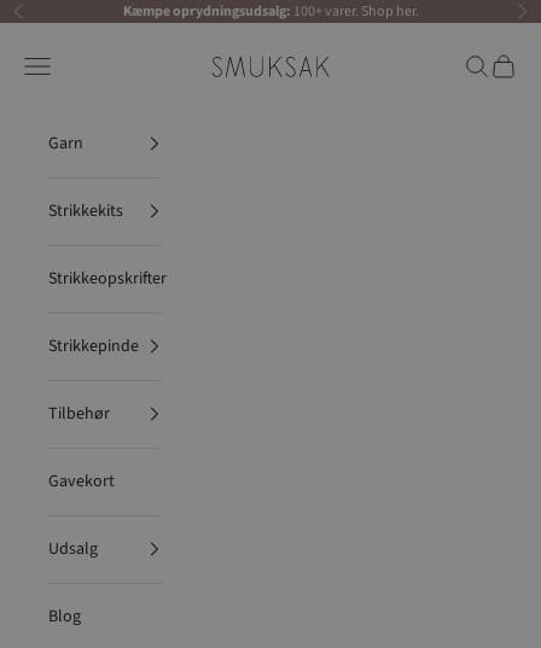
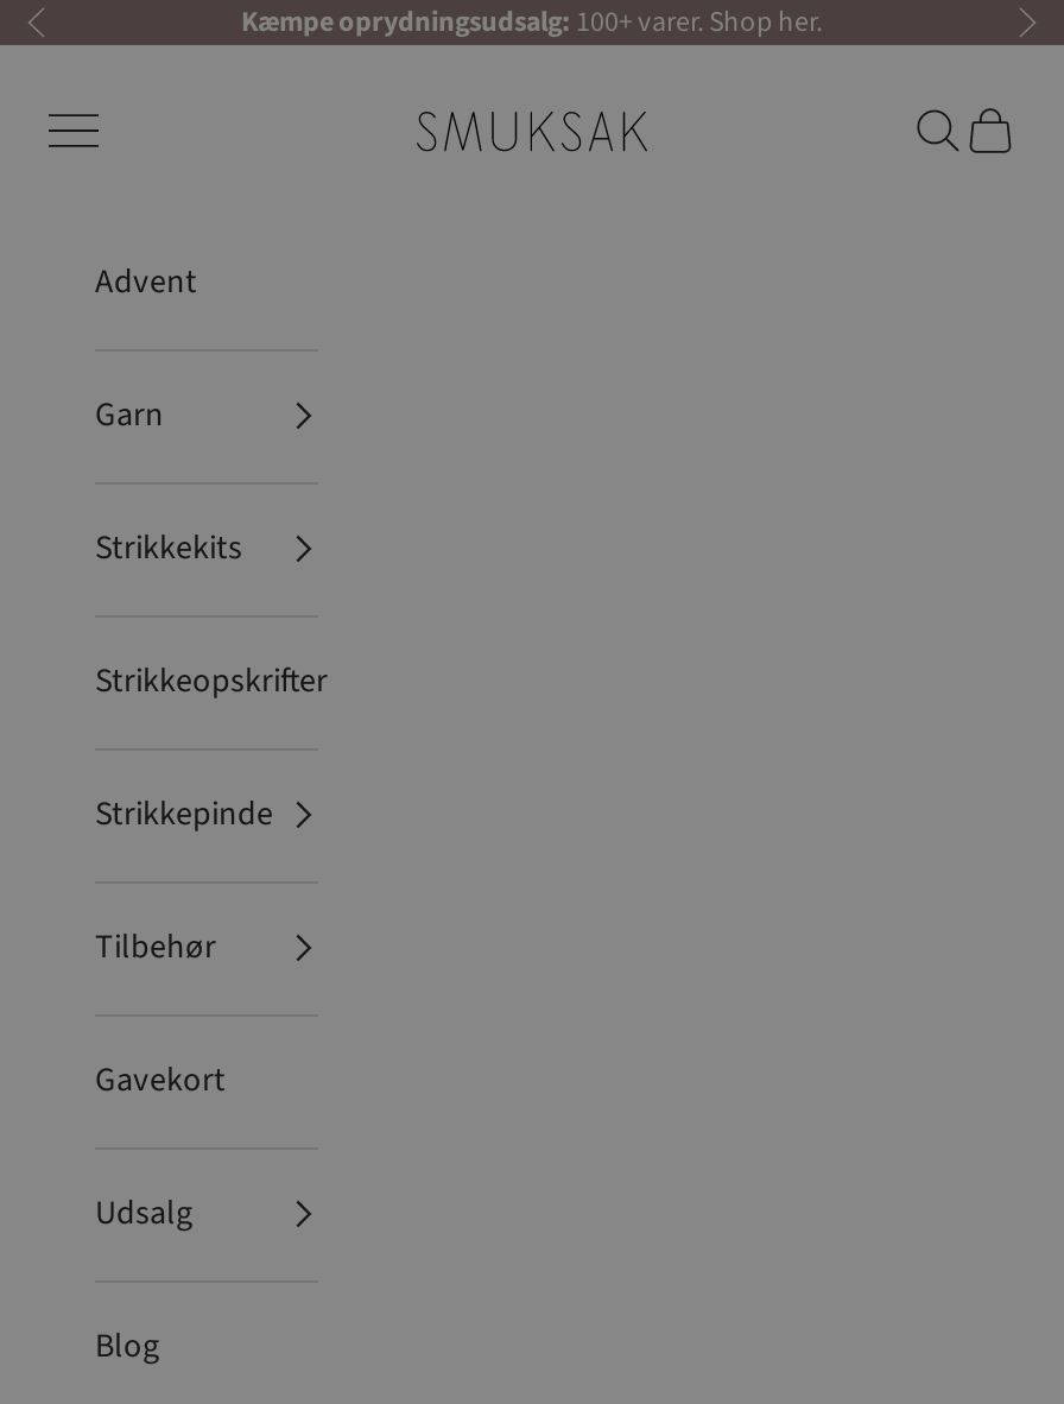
+ Advent
